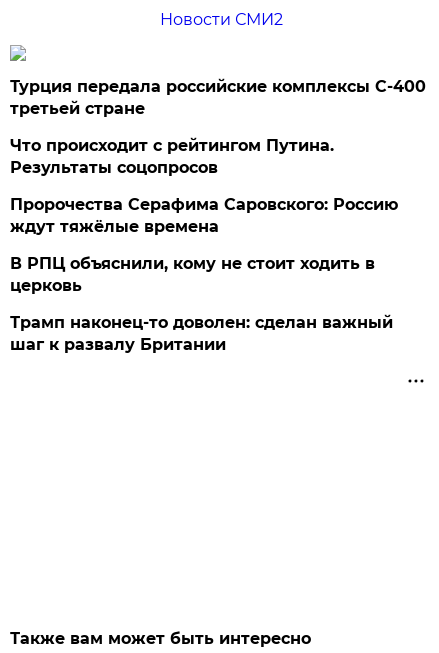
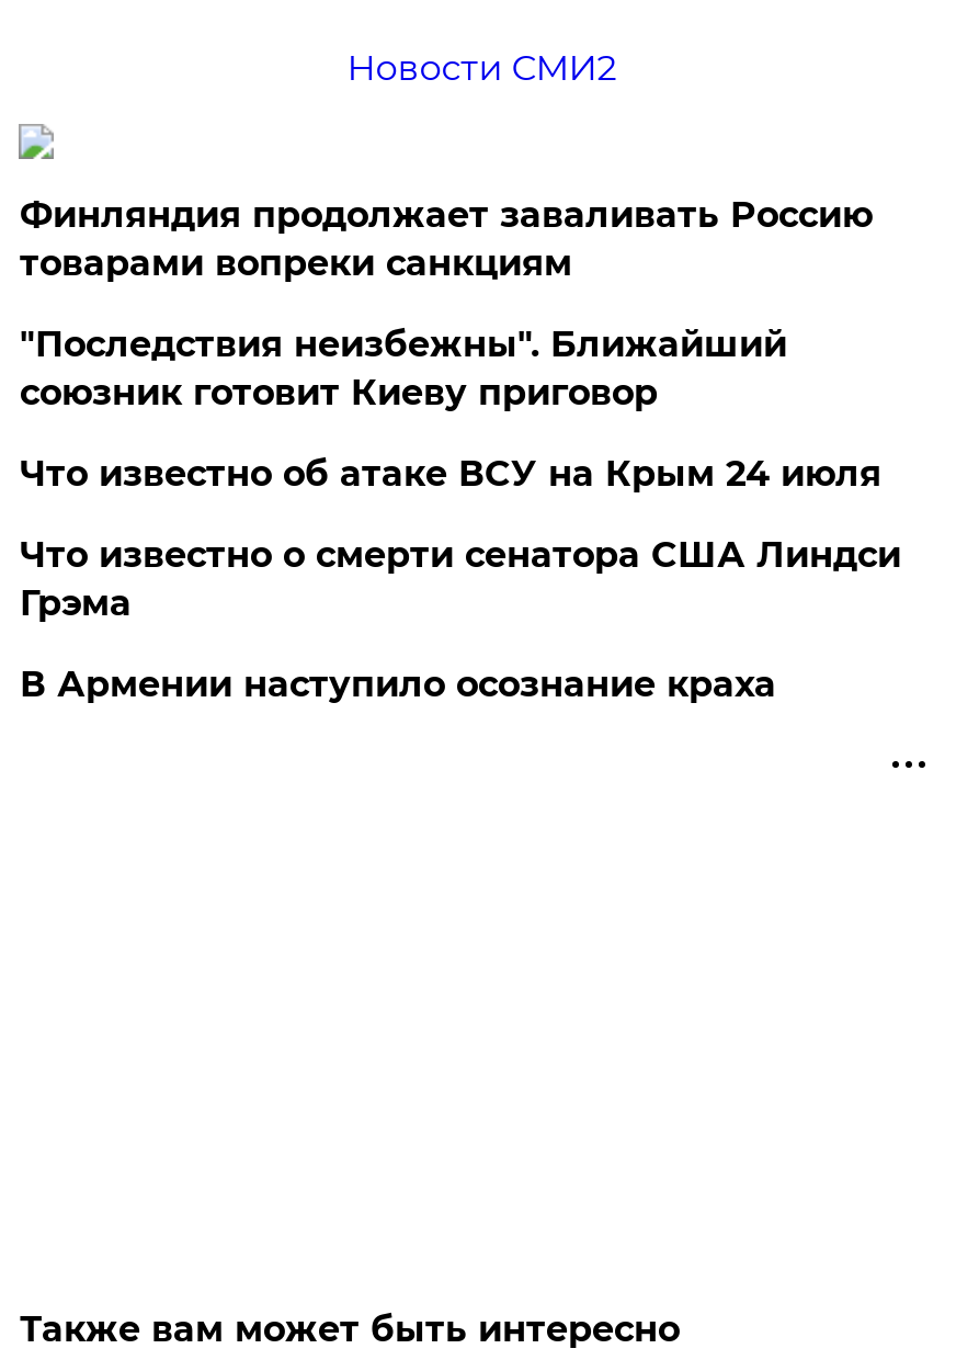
- Турция передала российские комплексы С-400
- третьей стране
+ Финляндия продолжает заваливать Россию
+ товарами вопреки санкциям

- Что происходит с рейтингом Путина.
- Результаты соцопросов
+ "Последствия неизбежны". Ближайший
+ союзник готовит Киеву приговор

- Пророчества Серафима Саровского: Россию
- ждут тяжёлые времена
+ Что известно об атаке ВСУ на Крым 24 июля

- В РПЦ объяснили, кому не стоит ходить в
- церковь
+ Что известно о смерти сенатора США Линдси
+ Грэма

- Трамп наконец-то доволен: сделан важный
- шаг к развалу Британии
+ В Армении наступило осознание краха
